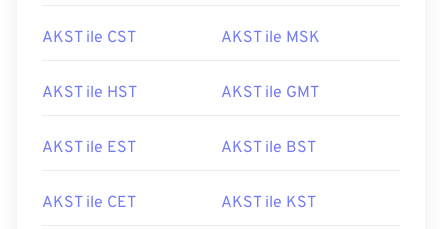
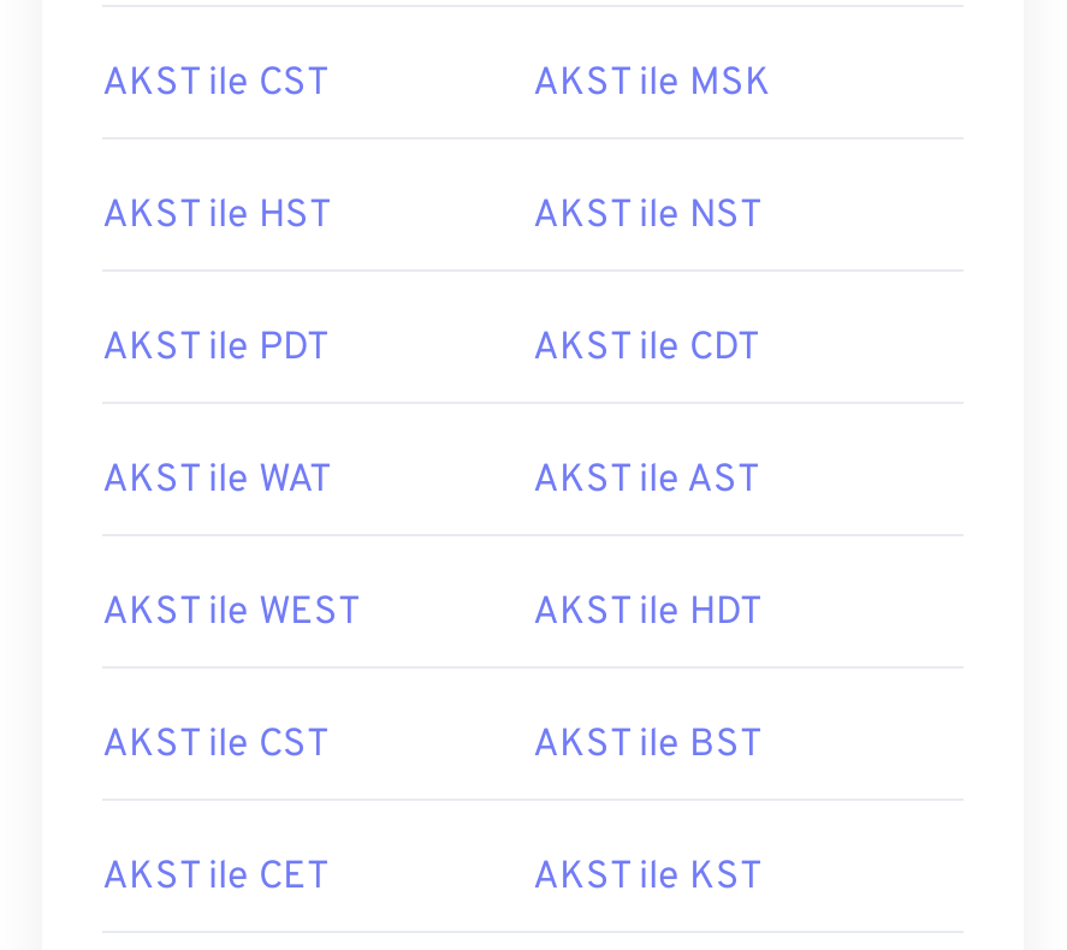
- AKST ile GMT
- AKST ile EST
+ AKST ile NST
+ AKST ile PDT
+ AKST ile CDT
+ AKST ile WAT
+ AKST ile AST
+ AKST ile WEST
+ AKST ile HDT
+ AKST ile CST
